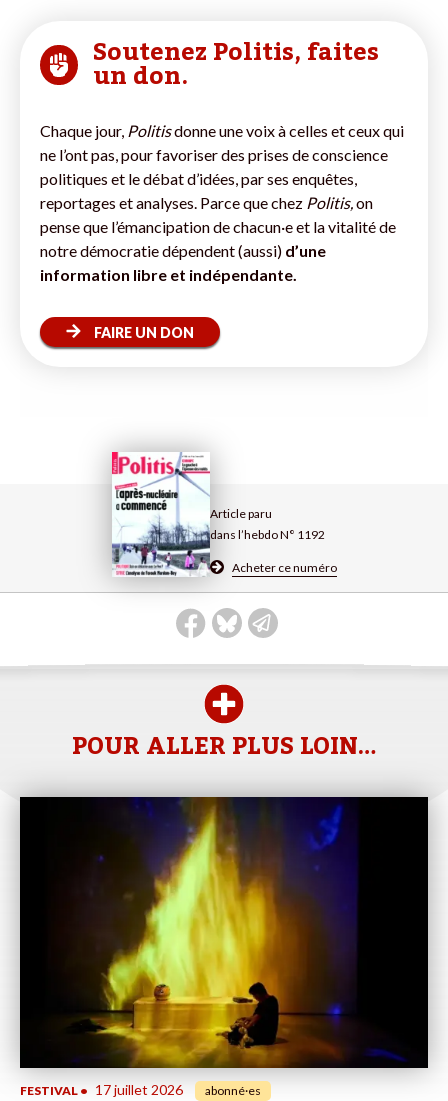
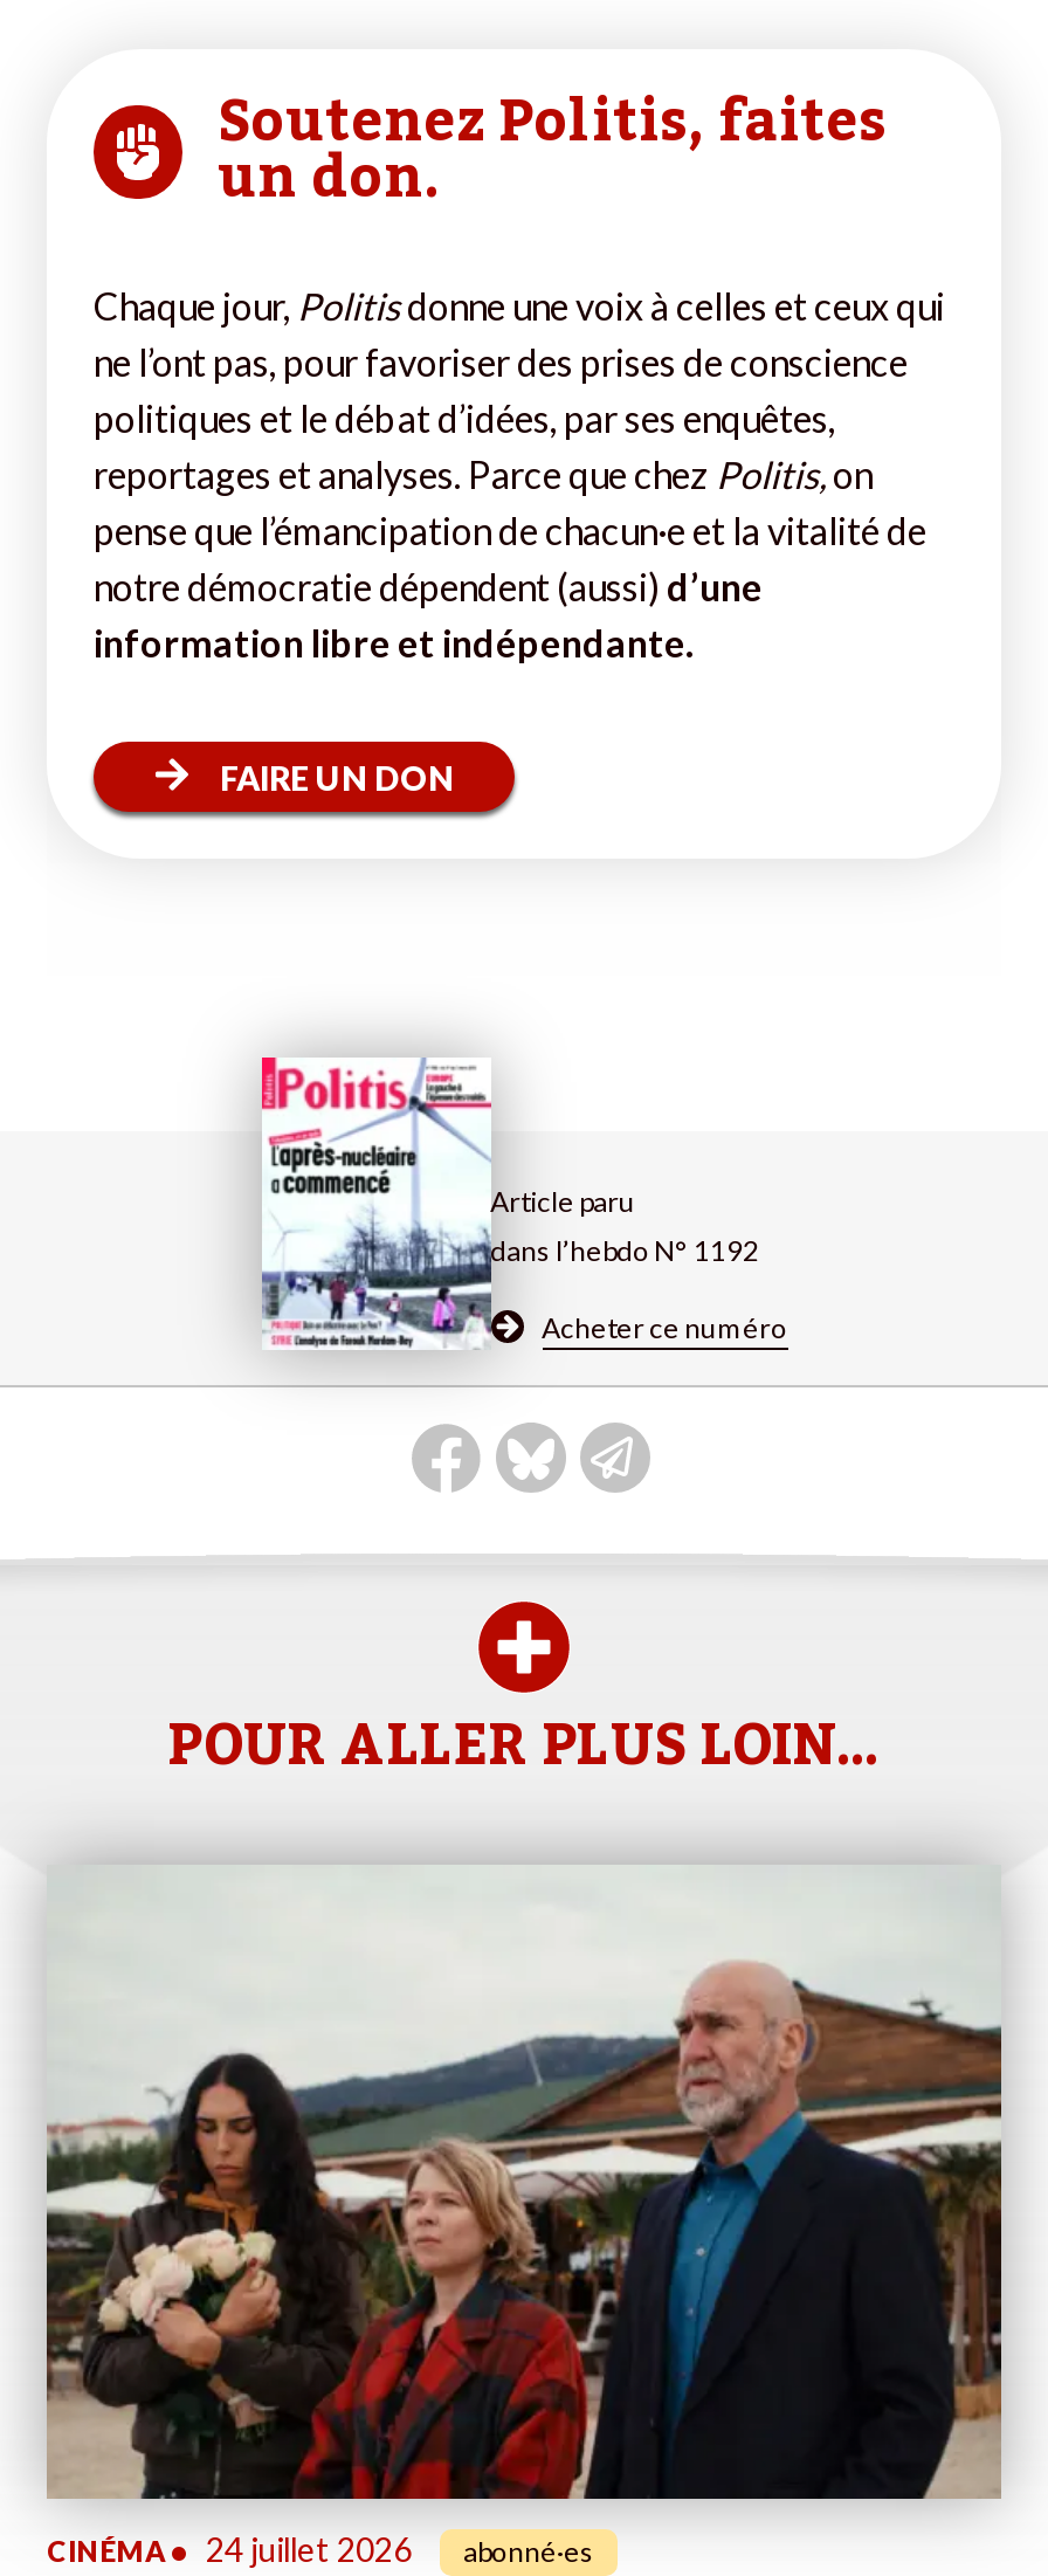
- [image]
- FESTIVAL• 17 juillet 2026
+ [image]
+ CINÉMA• 24 juillet 2026
